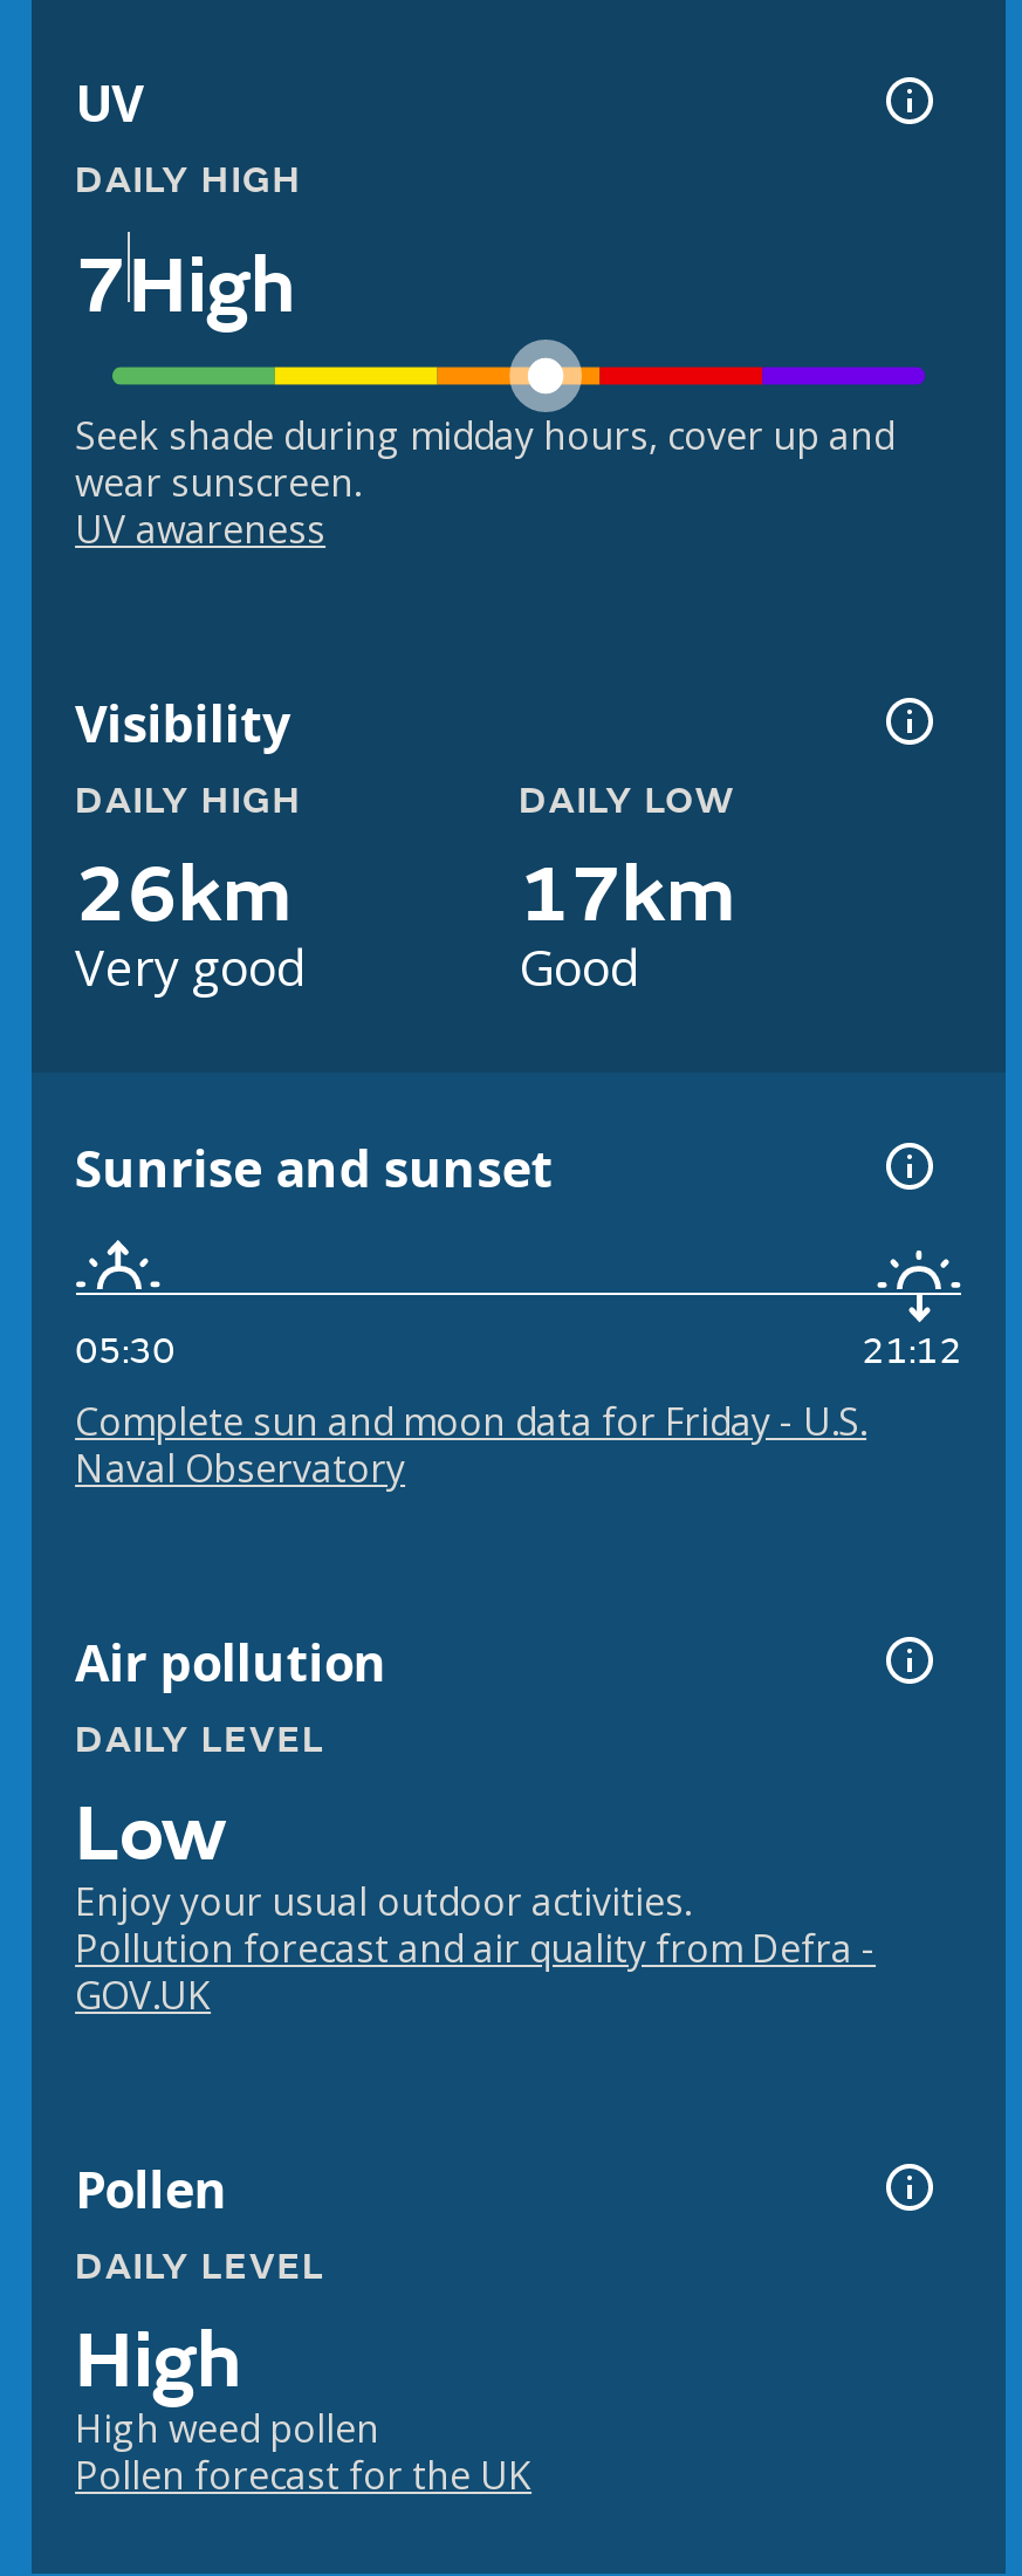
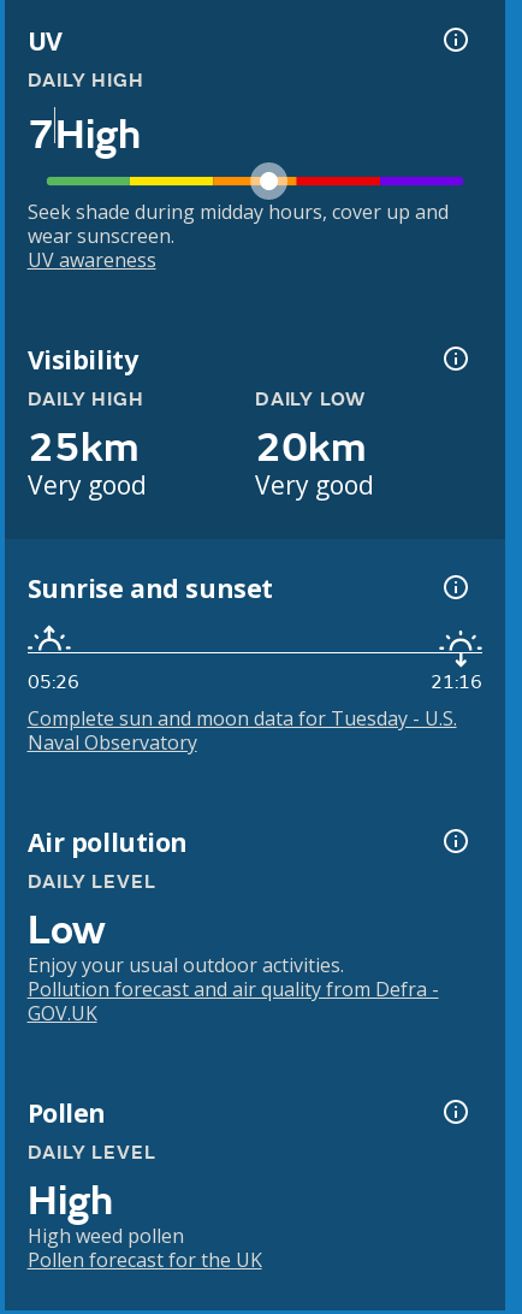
- 26km
+ 25km

- 17km
- Good
+ 20km
+ Very good

- 05:30
+ 05:26

- 21:12
+ 21:16

- Complete sun and moon data for Friday - U.S.
+ Complete sun and moon data for Tuesday - U.S.
